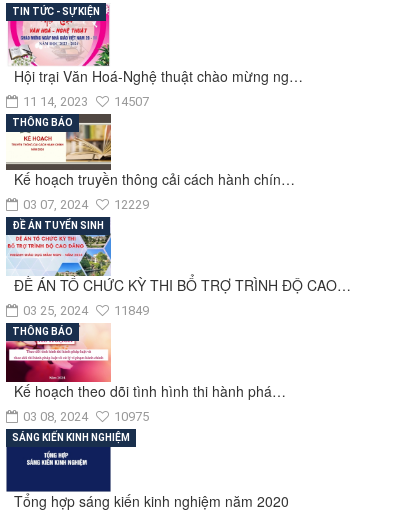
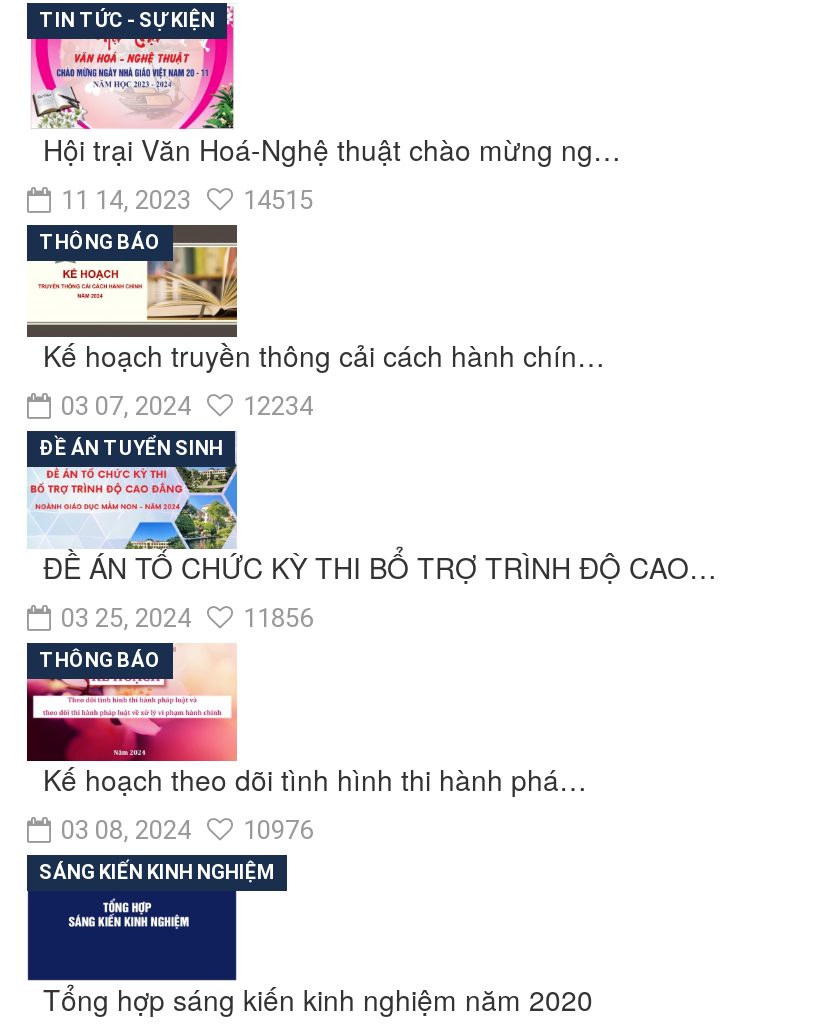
- 11 14, 2023 14507
+ 11 14, 2023 14515

- 03 07, 2024 12229
+ 03 07, 2024 12234

- 03 25, 2024 11849
+ 03 25, 2024 11856

- 03 08, 2024 10975
+ 03 08, 2024 10976
